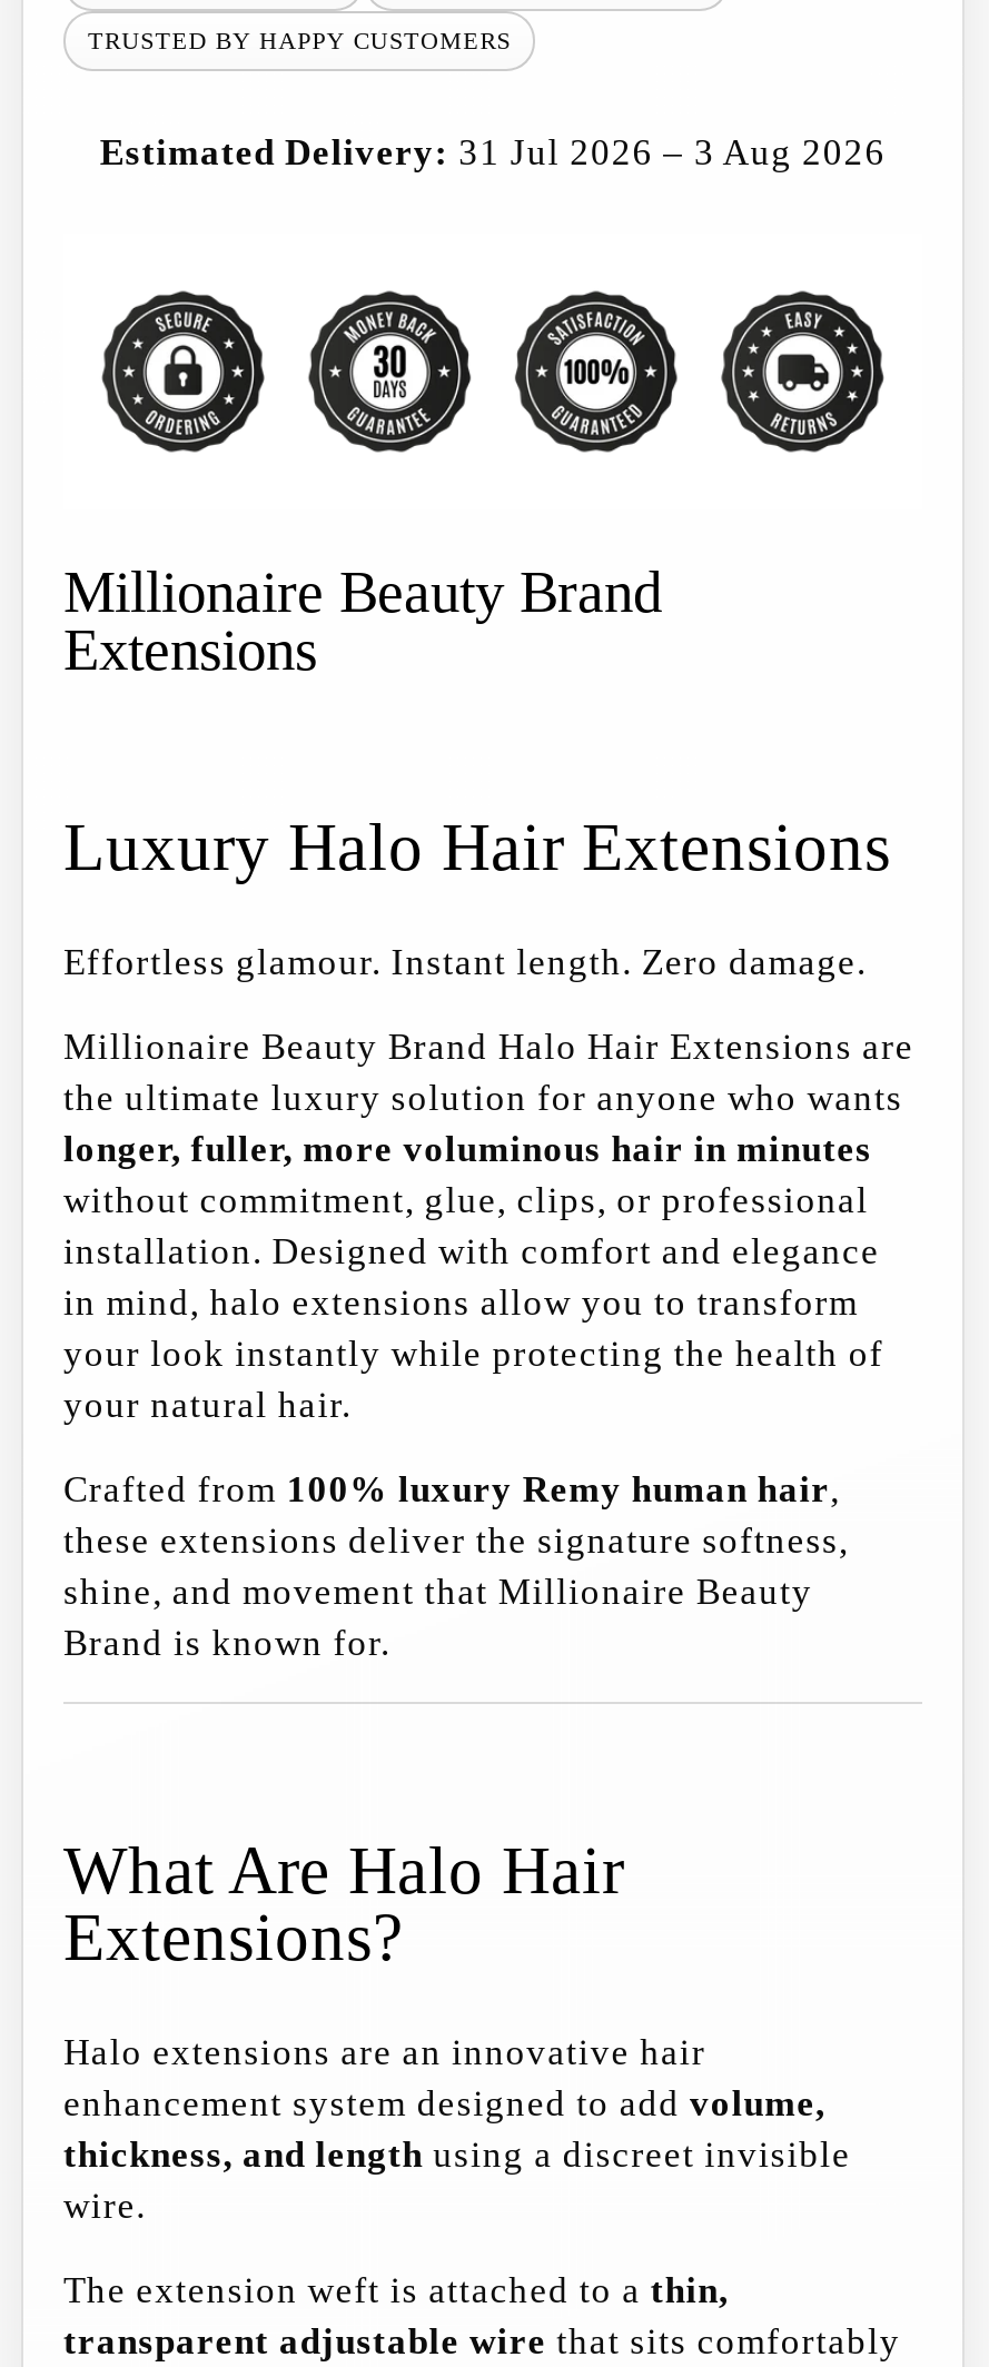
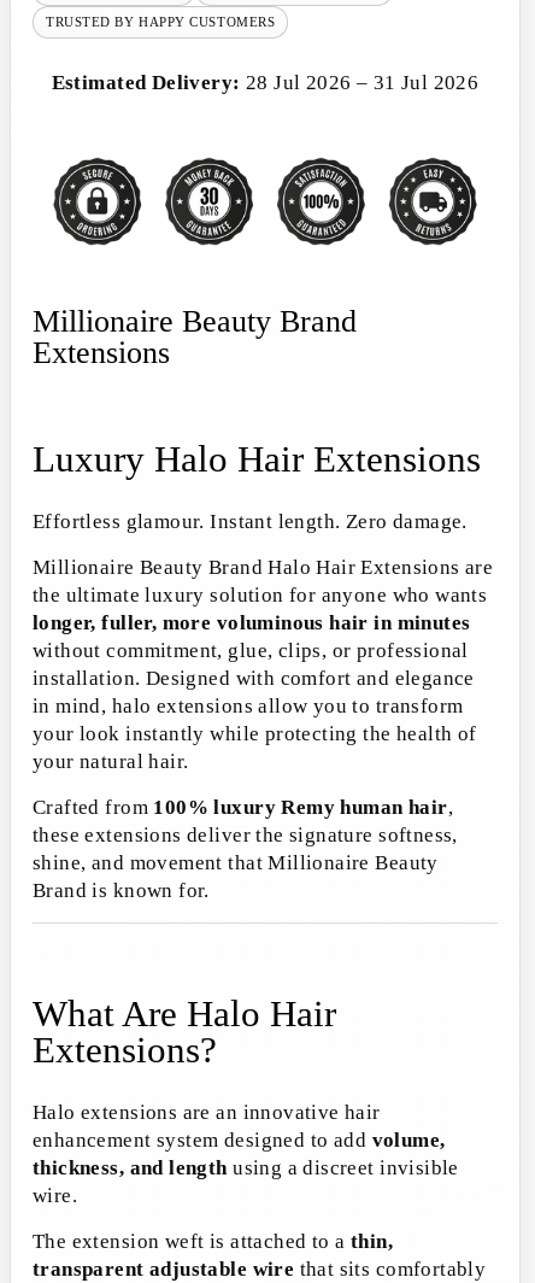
- Estimated Delivery: 31 Jul 2026 – 3 Aug 2026
+ Estimated Delivery: 28 Jul 2026 – 31 Jul 2026
